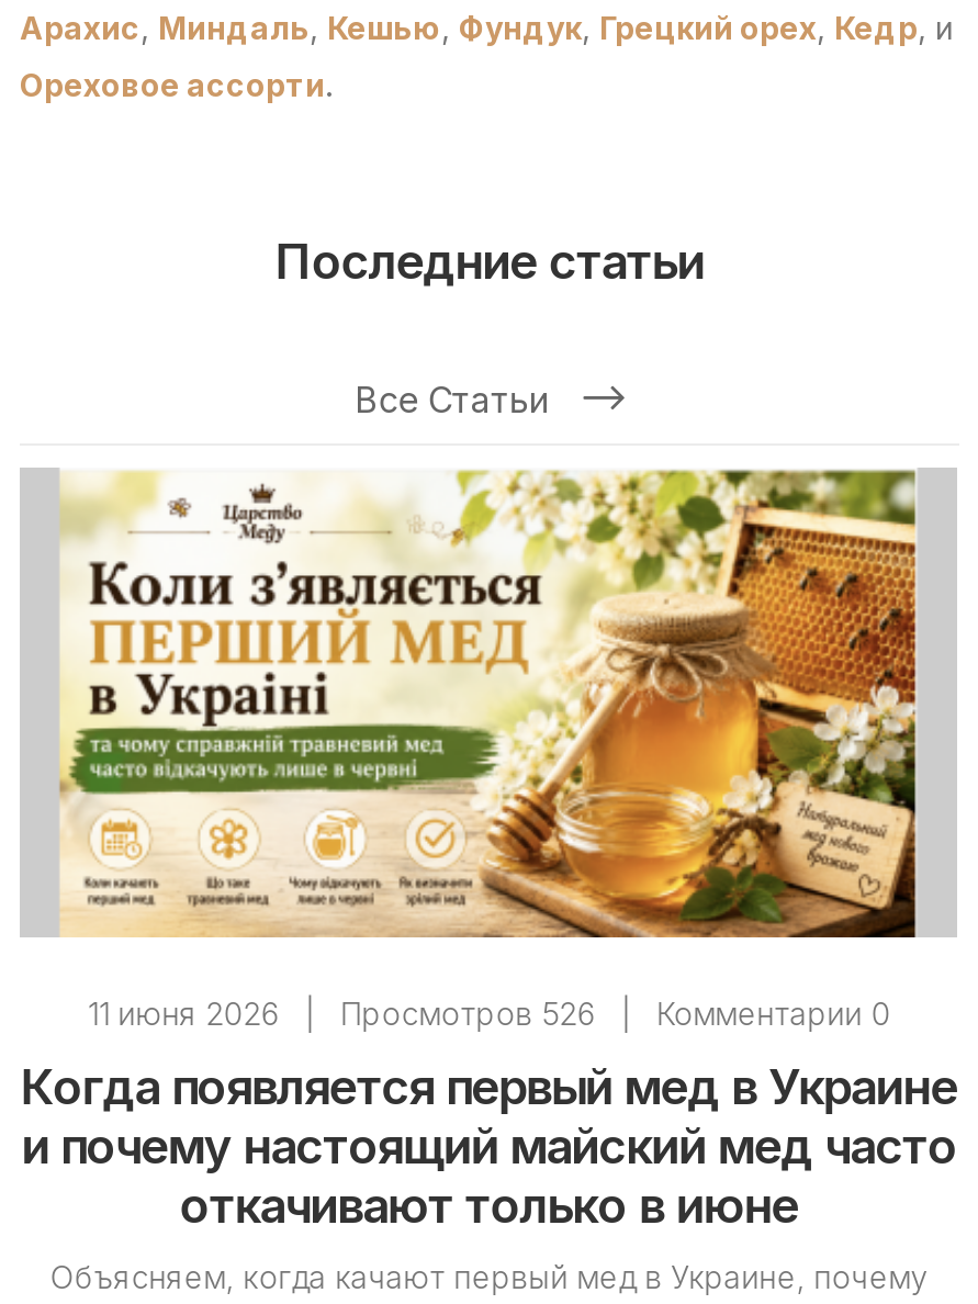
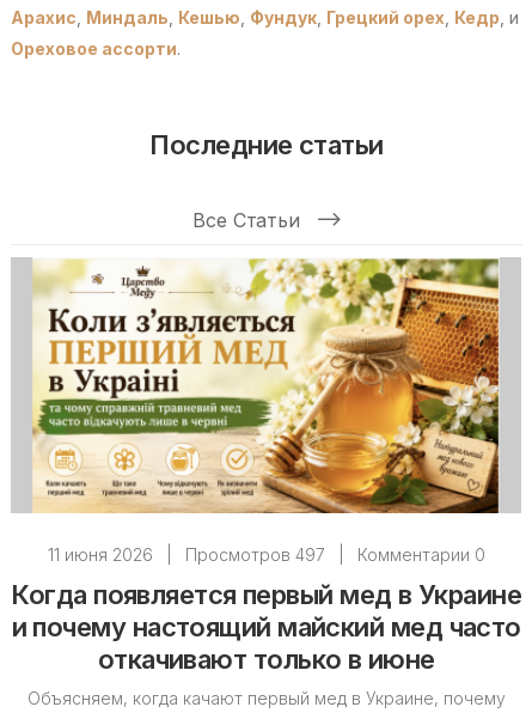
- Просмотров 526
+ Просмотров 497
